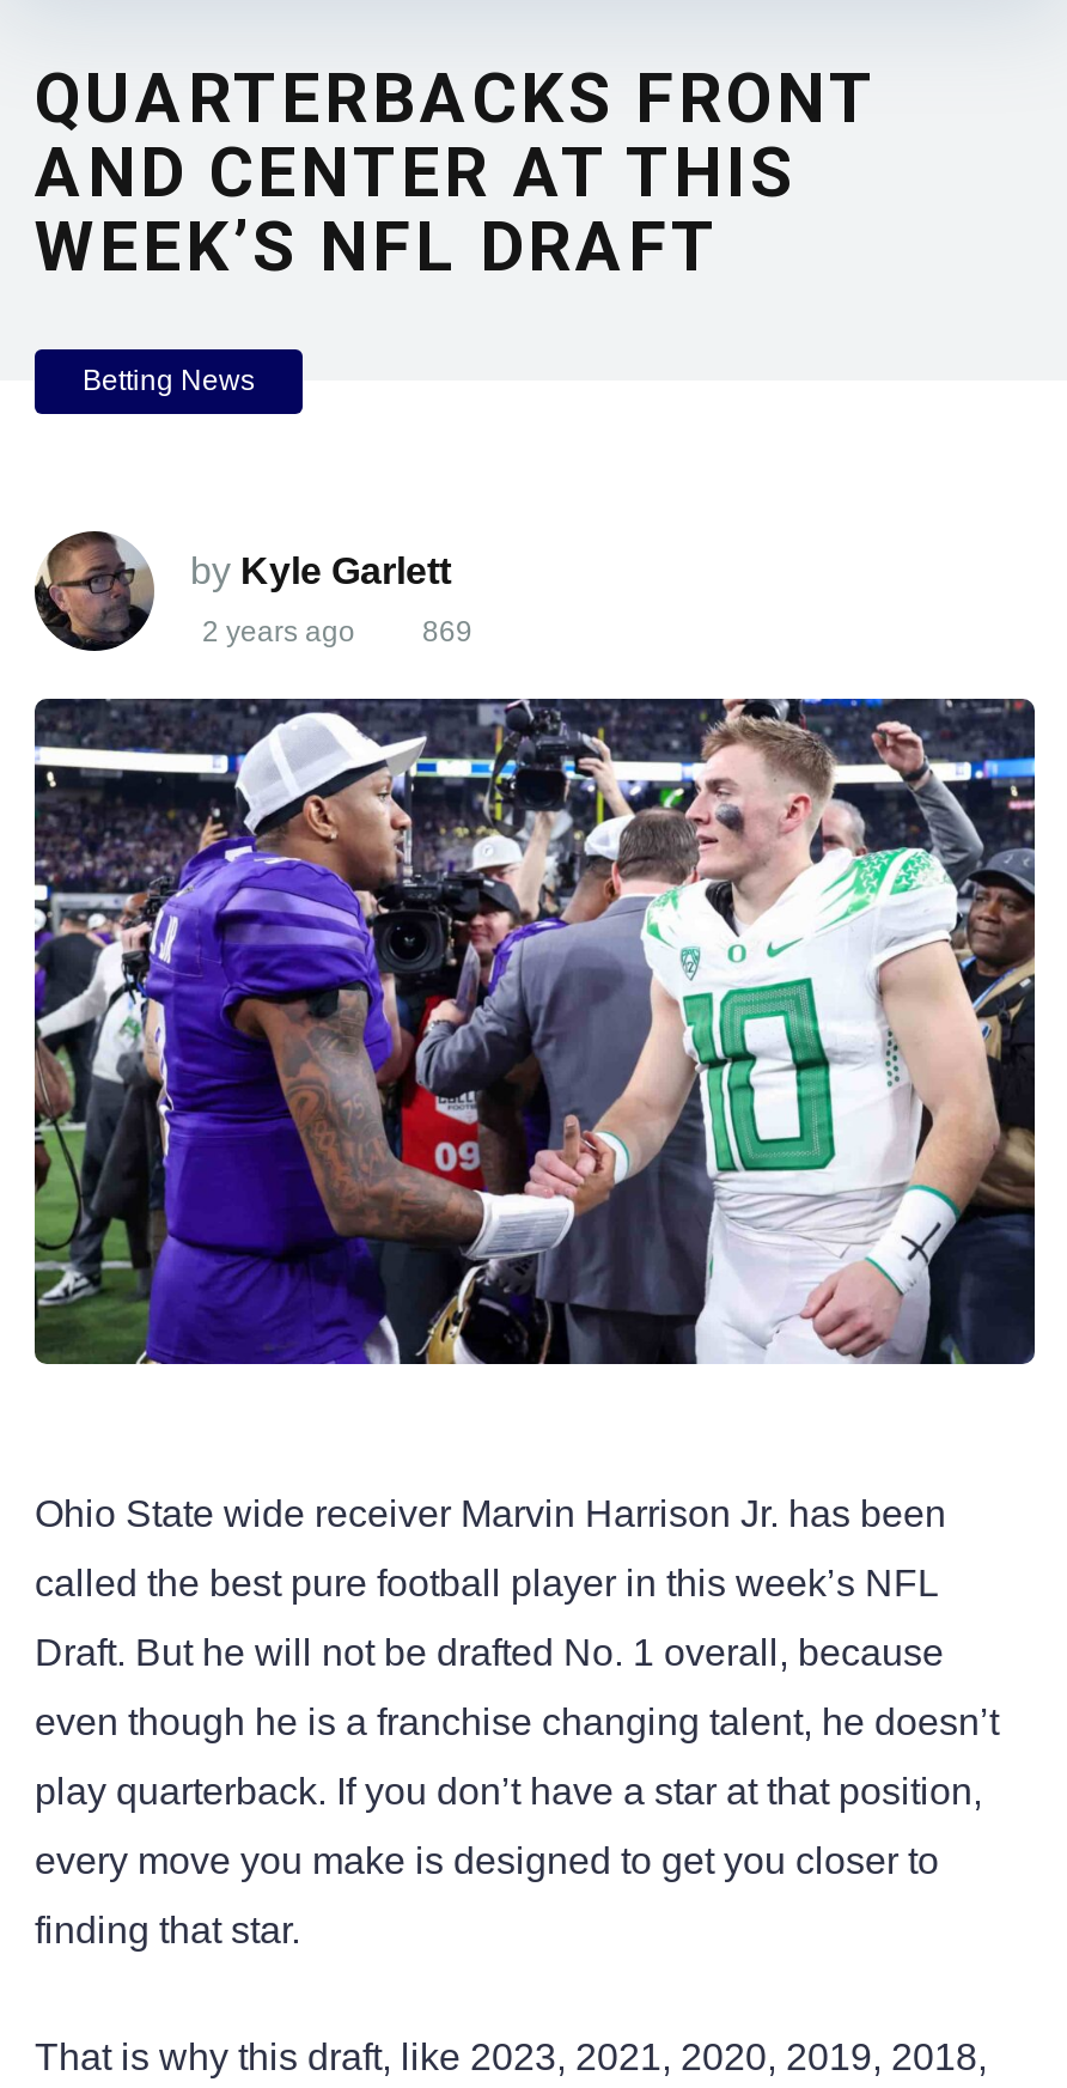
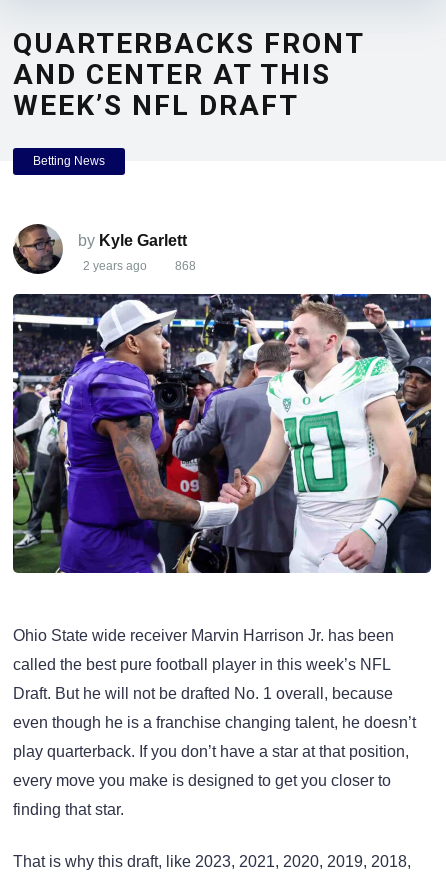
- 2 years ago 869
+ 2 years ago 868
